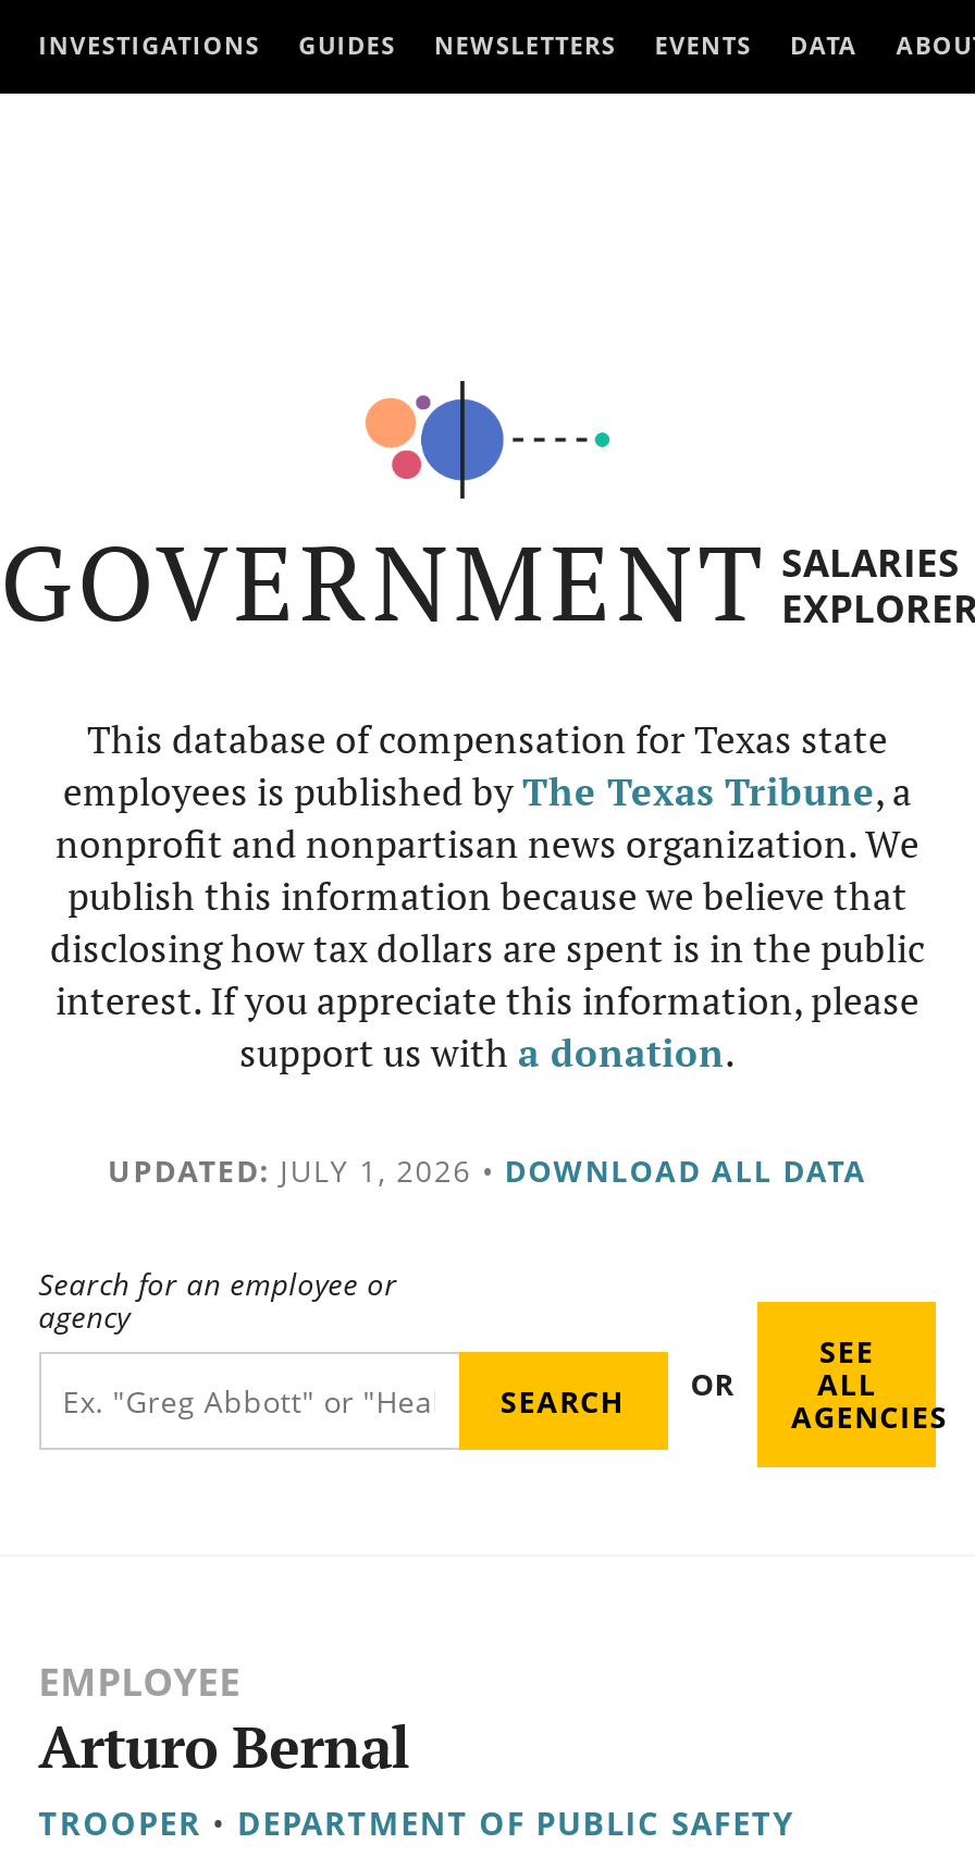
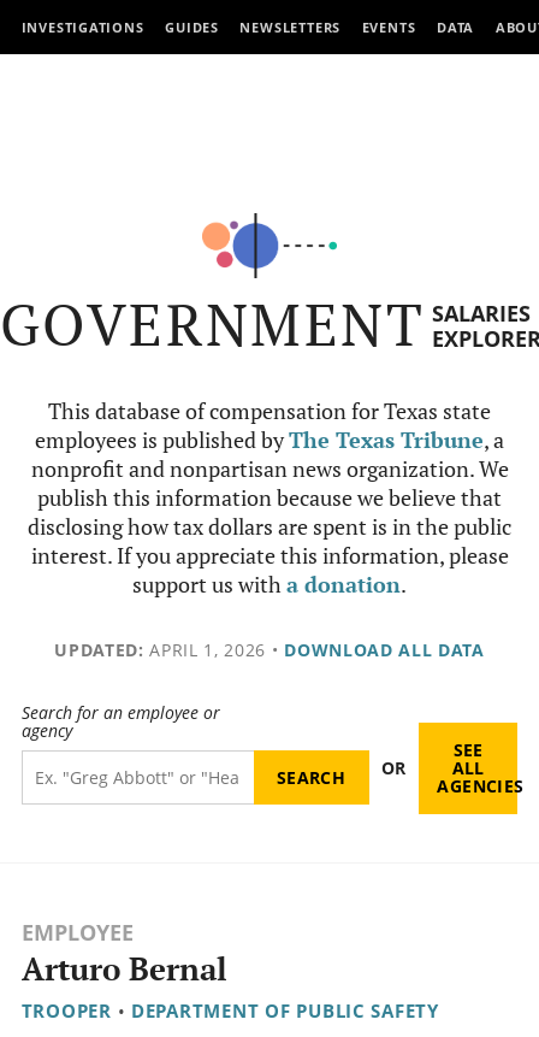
- UPDATED: JULY 1, 2026 • DOWNLOAD ALL DATA
+ UPDATED: APRIL 1, 2026 • DOWNLOAD ALL DATA
